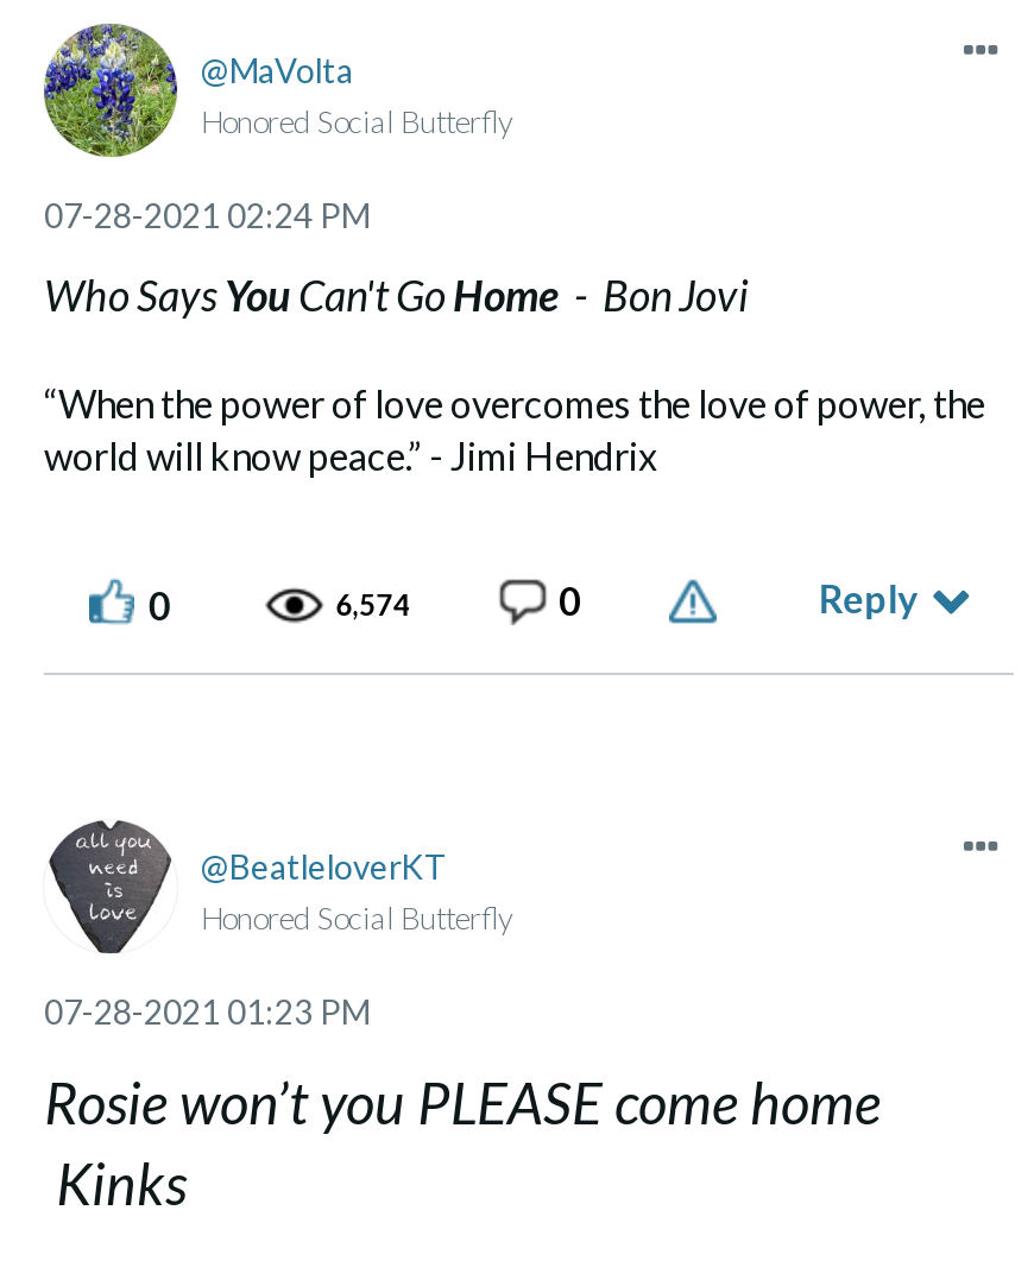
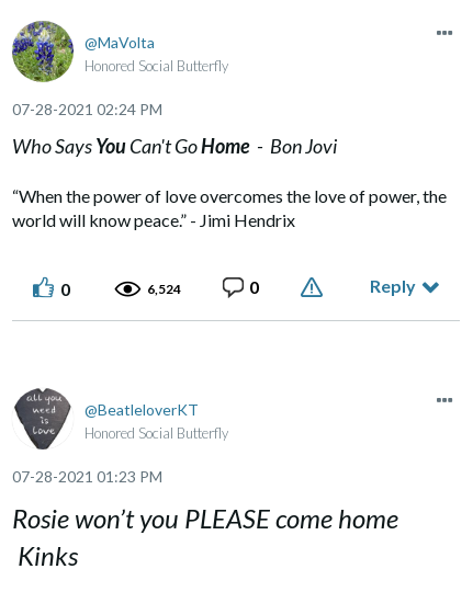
- 6,574
+ 6,524
